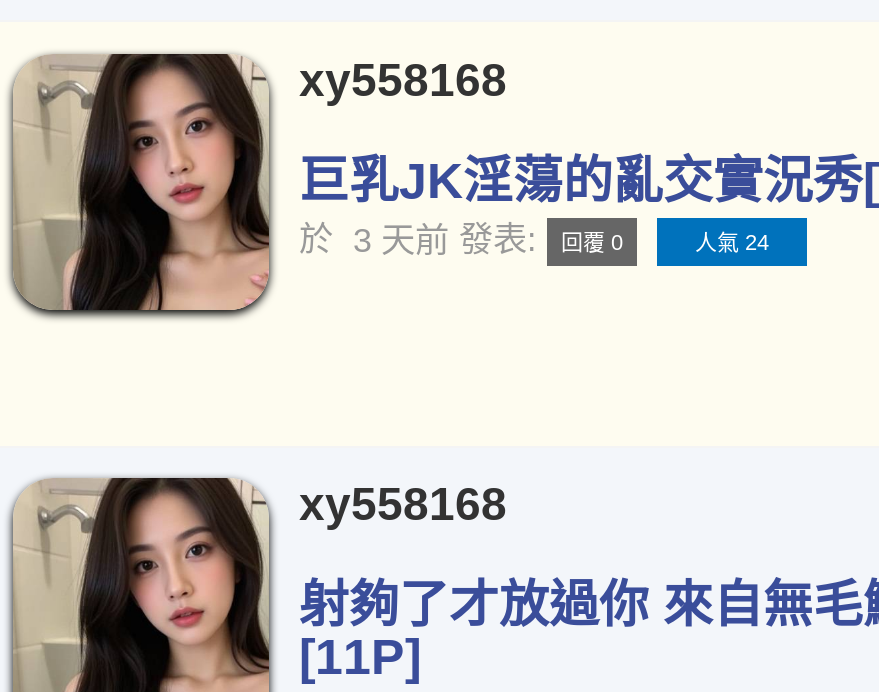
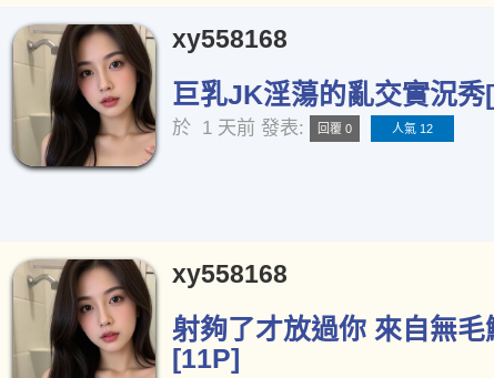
- 於3 天前發表: 回覆 0
+ 於1 天前發表: 回覆 0

- 人氣 24
+ 人氣 12
